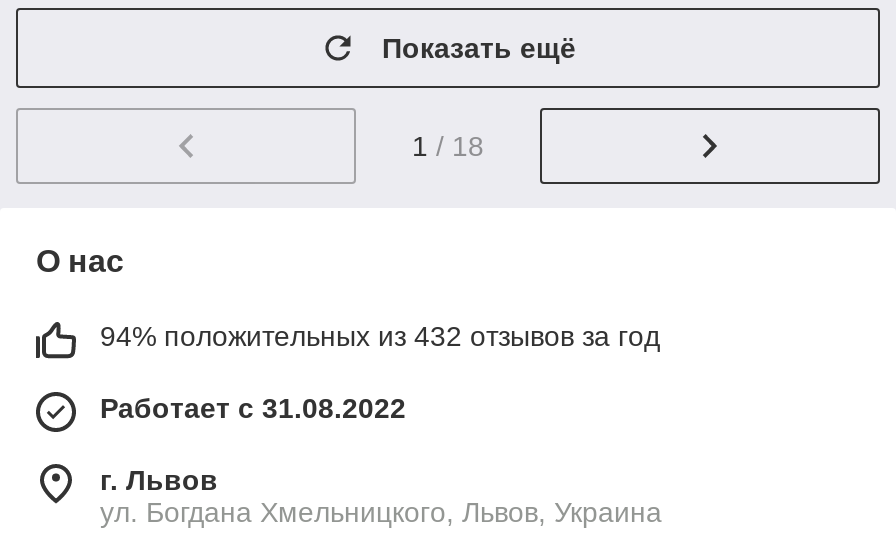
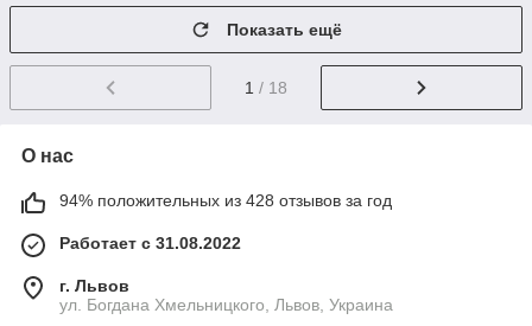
- 94% положительных из 432 отзывов за год
+ 94% положительных из 428 отзывов за год
